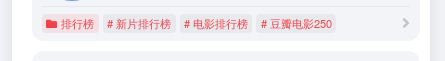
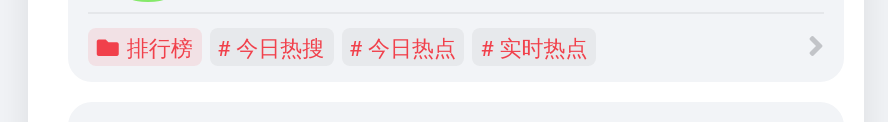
- # 新片排行榜
- # 电影排行榜
- # 豆瓣电影250
+ # 今日热搜
+ # 今日热点
+ # 实时热点
